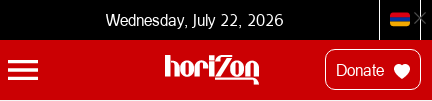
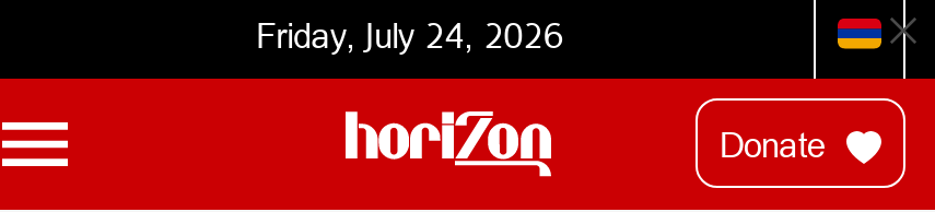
- Wednesday, July 22, 2026
+ Friday, July 24, 2026
